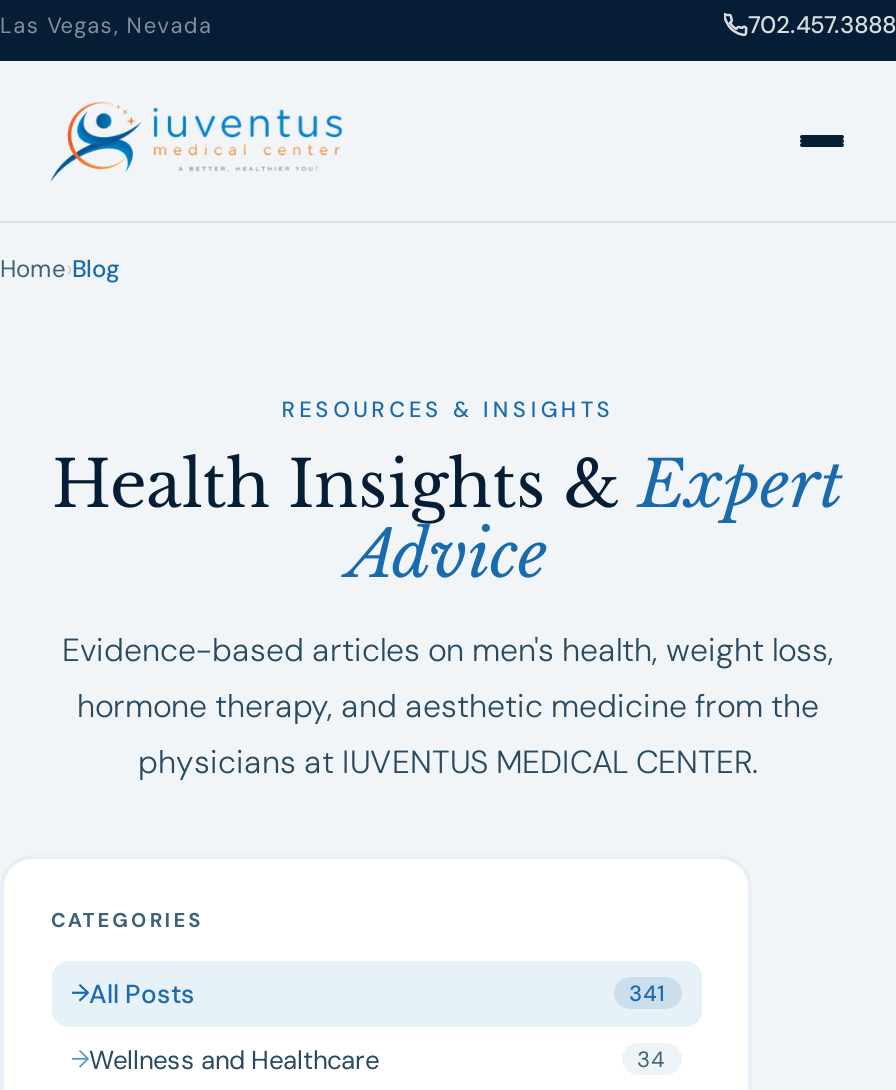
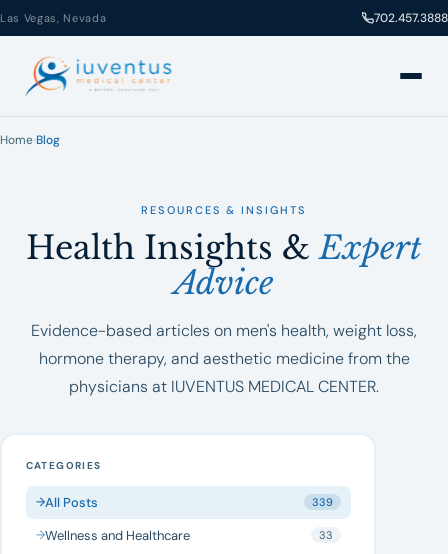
- 341
+ 339

- 34
+ 33
